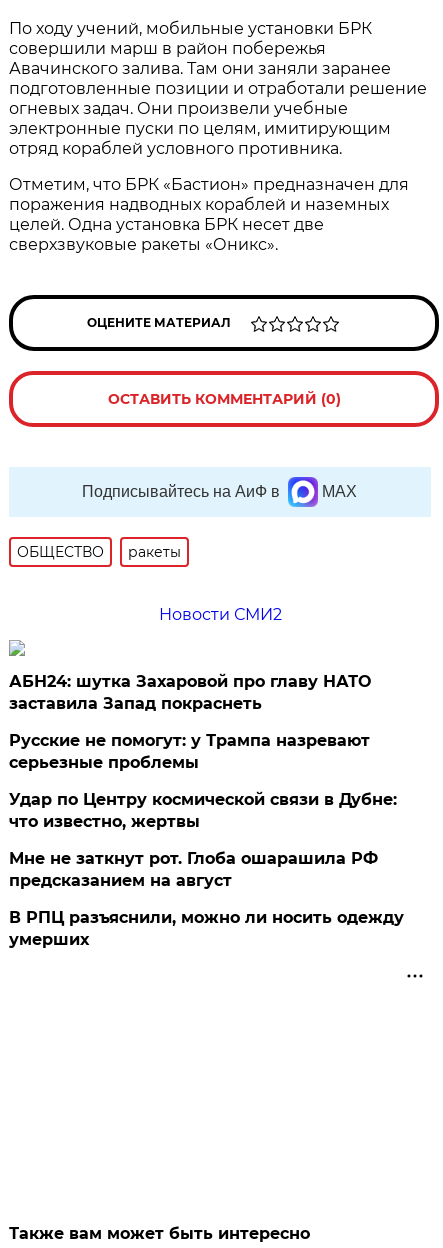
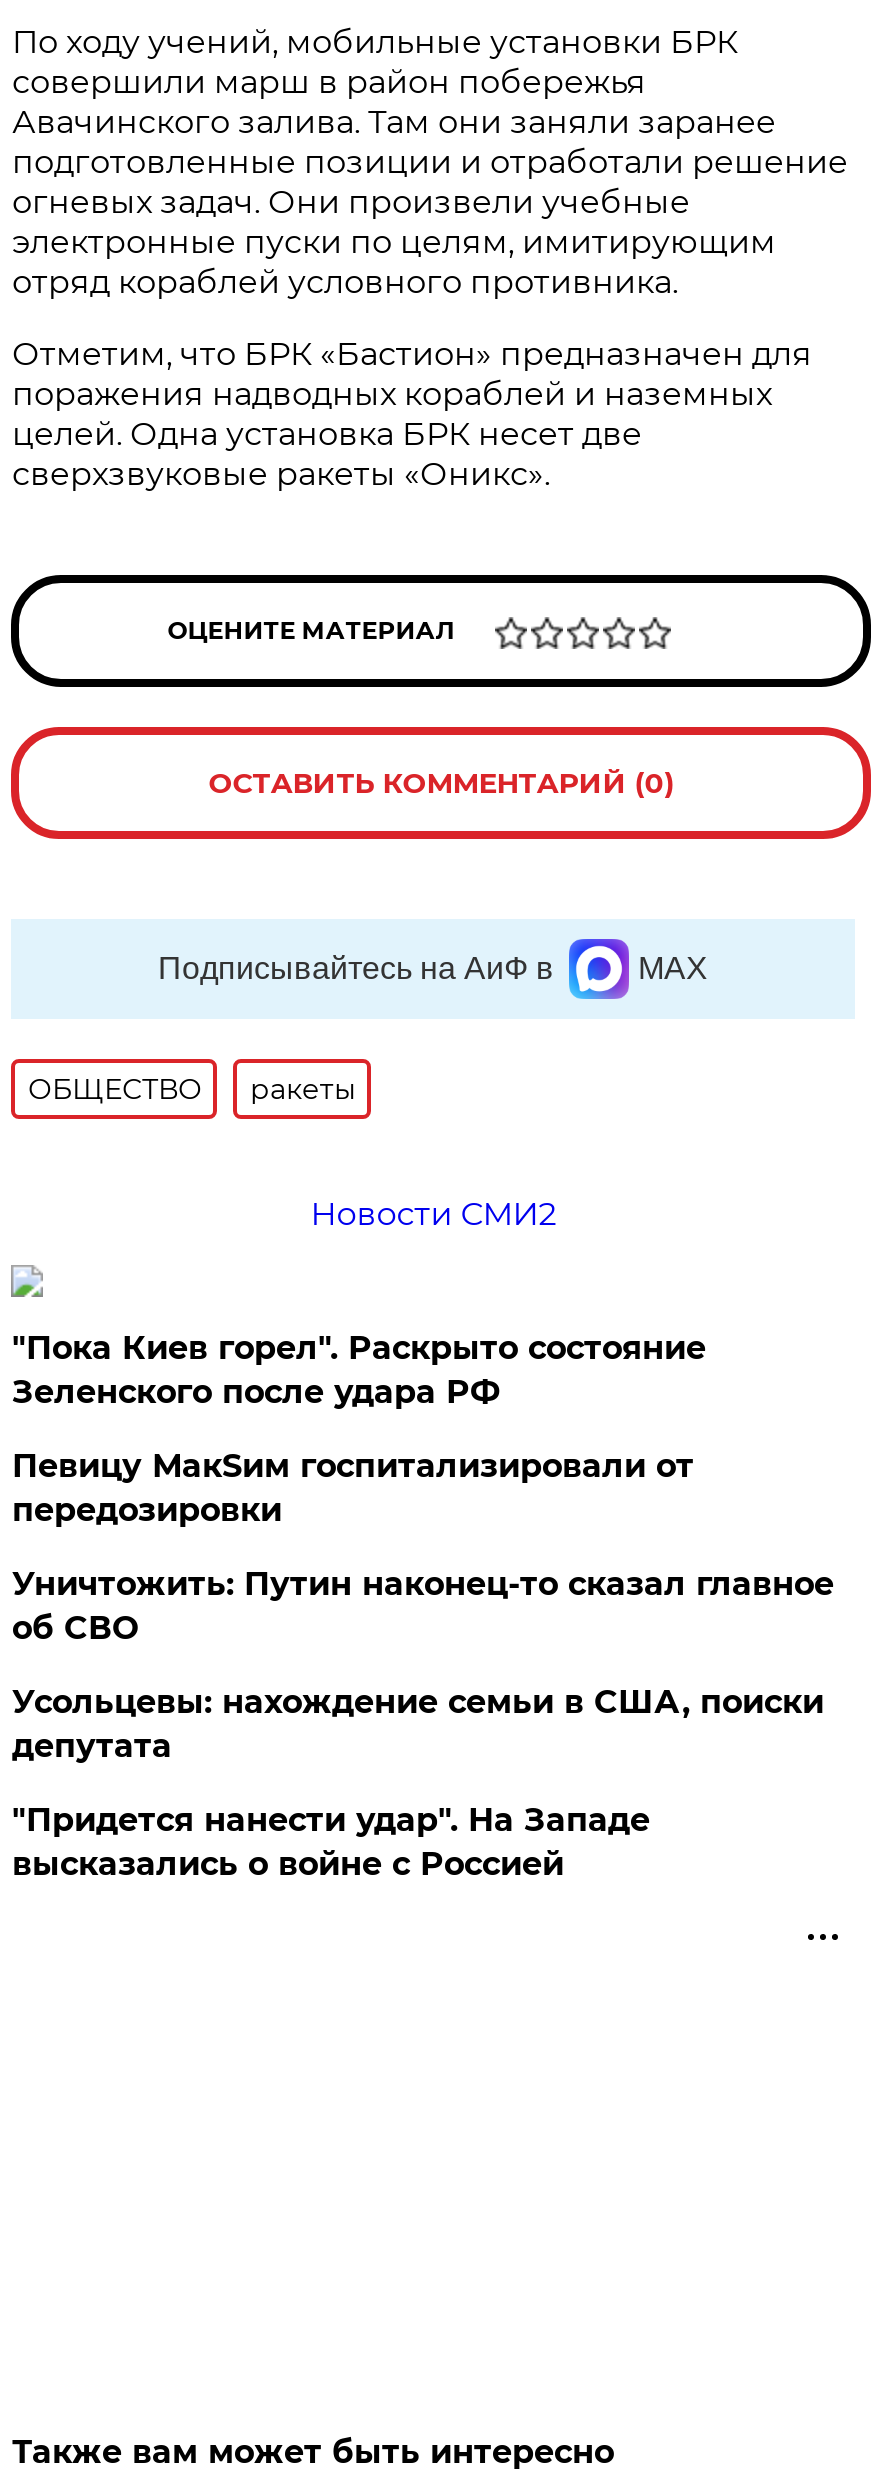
- АБН24: шутка Захаровой про главу НАТО
- заставила Запад покраснеть
+ "Пока Киев горел". Раскрыто состояние
+ Зеленского после удара РФ

- Русские не помогут: у Трампа назревают
- серьезные проблемы
+ Певицу МакSим госпитализировали от
+ передозировки

- Удар по Центру космической связи в Дубне:
- что известно, жертвы
+ Уничтожить: Путин наконец-то сказал главное
+ об СВО

- Мне не заткнут рот. Глоба ошарашила РФ
- предсказанием на август
+ Усольцевы: нахождение семьи в США, поиски
+ депутата

- В РПЦ разъяснили, можно ли носить одежду
- умерших
+ "Придется нанести удар". На Западе
+ высказались о войне с Россией
